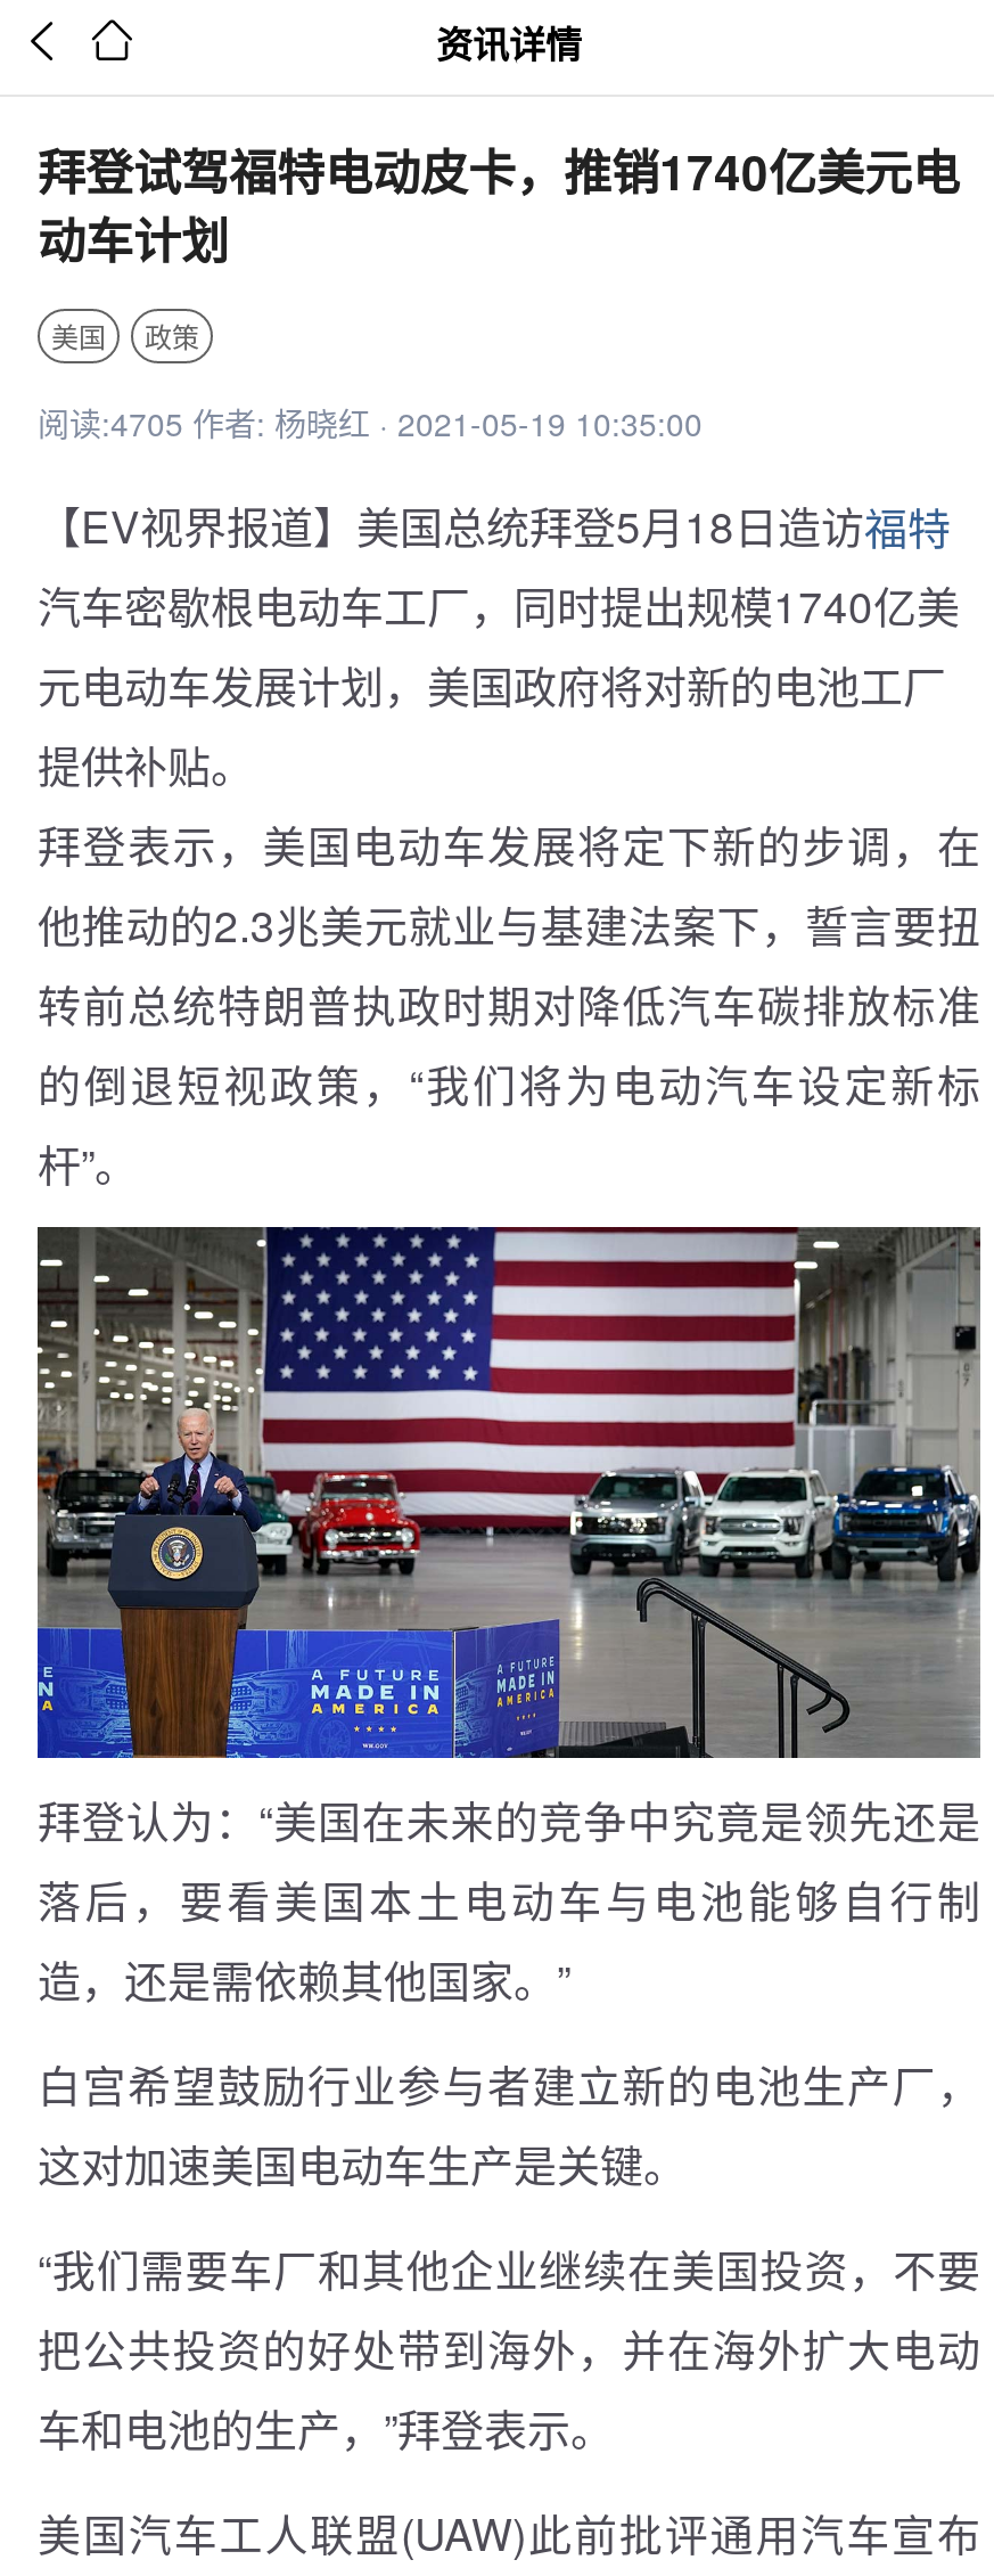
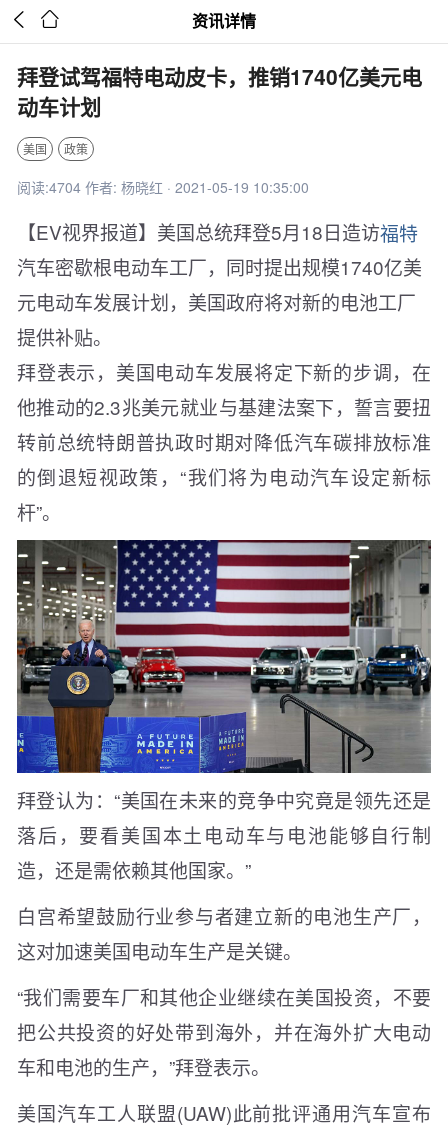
- 阅读:4705 作者: 杨晓红 · 2021-05-19 10:35:00
+ 阅读:4704 作者: 杨晓红 · 2021-05-19 10:35:00
